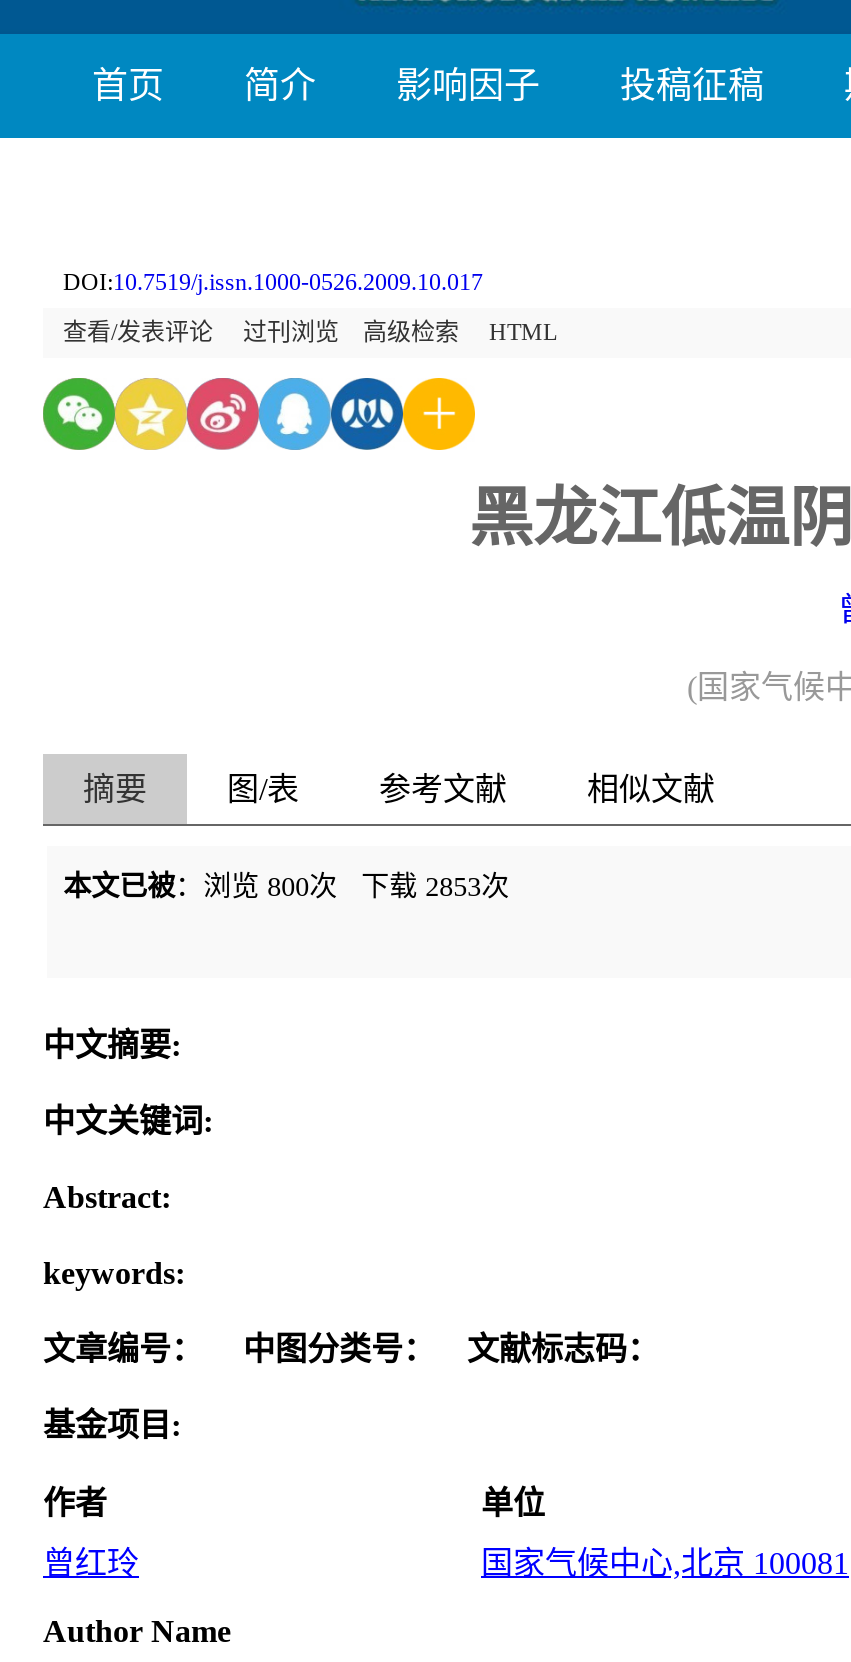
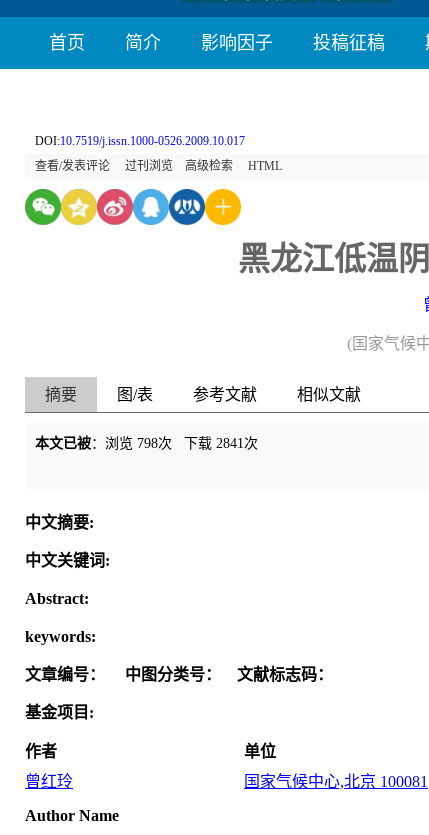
- 本文已被：浏览800次 下载2853次
+ 本文已被：浏览798次 下载2841次
